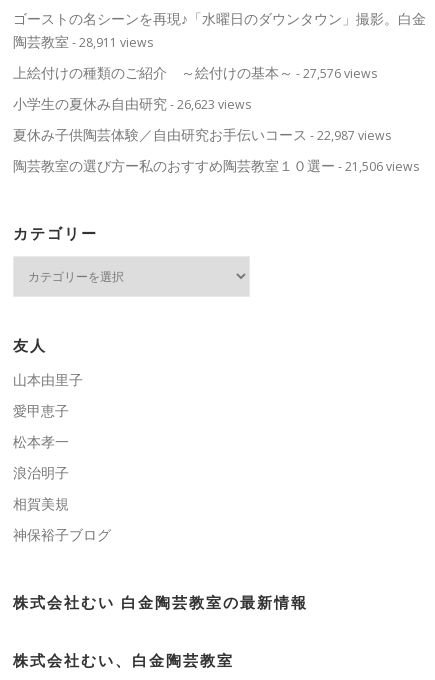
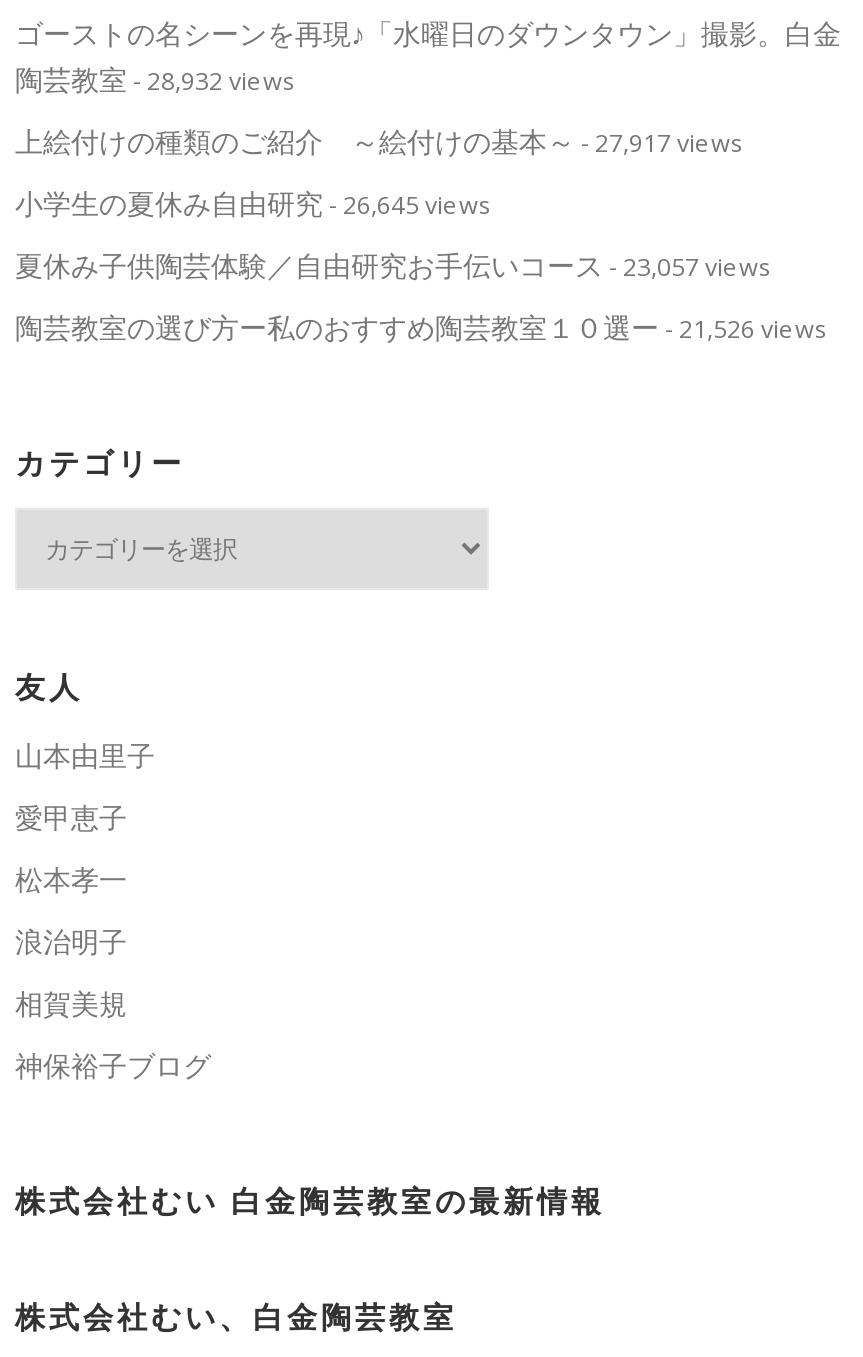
- 陶芸教室- 28,911 views
+ 陶芸教室- 28,932 views

- 上絵付けの種類のご紹介 ～絵付けの基本～- 27,576 views
+ 上絵付けの種類のご紹介 ～絵付けの基本～- 27,917 views

- 小学生の夏休み自由研究- 26,623 views
+ 小学生の夏休み自由研究- 26,645 views

- 夏休み子供陶芸体験／自由研究お手伝いコース- 22,987 views
+ 夏休み子供陶芸体験／自由研究お手伝いコース- 23,057 views

- 陶芸教室の選び方ー私のおすすめ陶芸教室１０選ー- 21,506 views
+ 陶芸教室の選び方ー私のおすすめ陶芸教室１０選ー- 21,526 views
